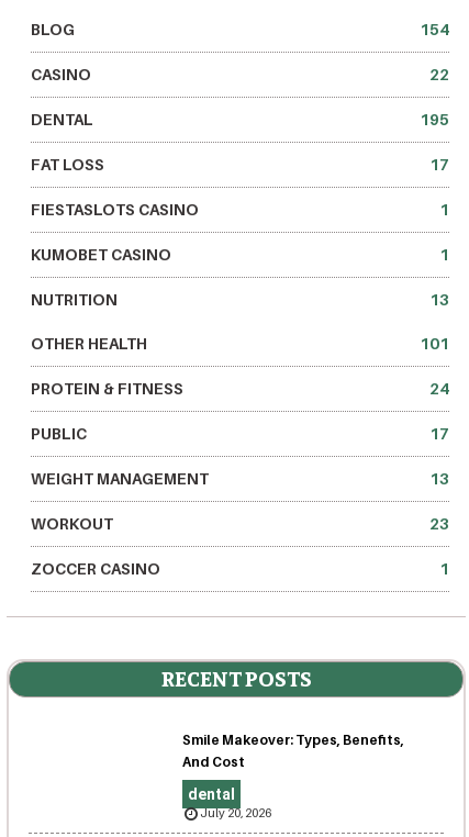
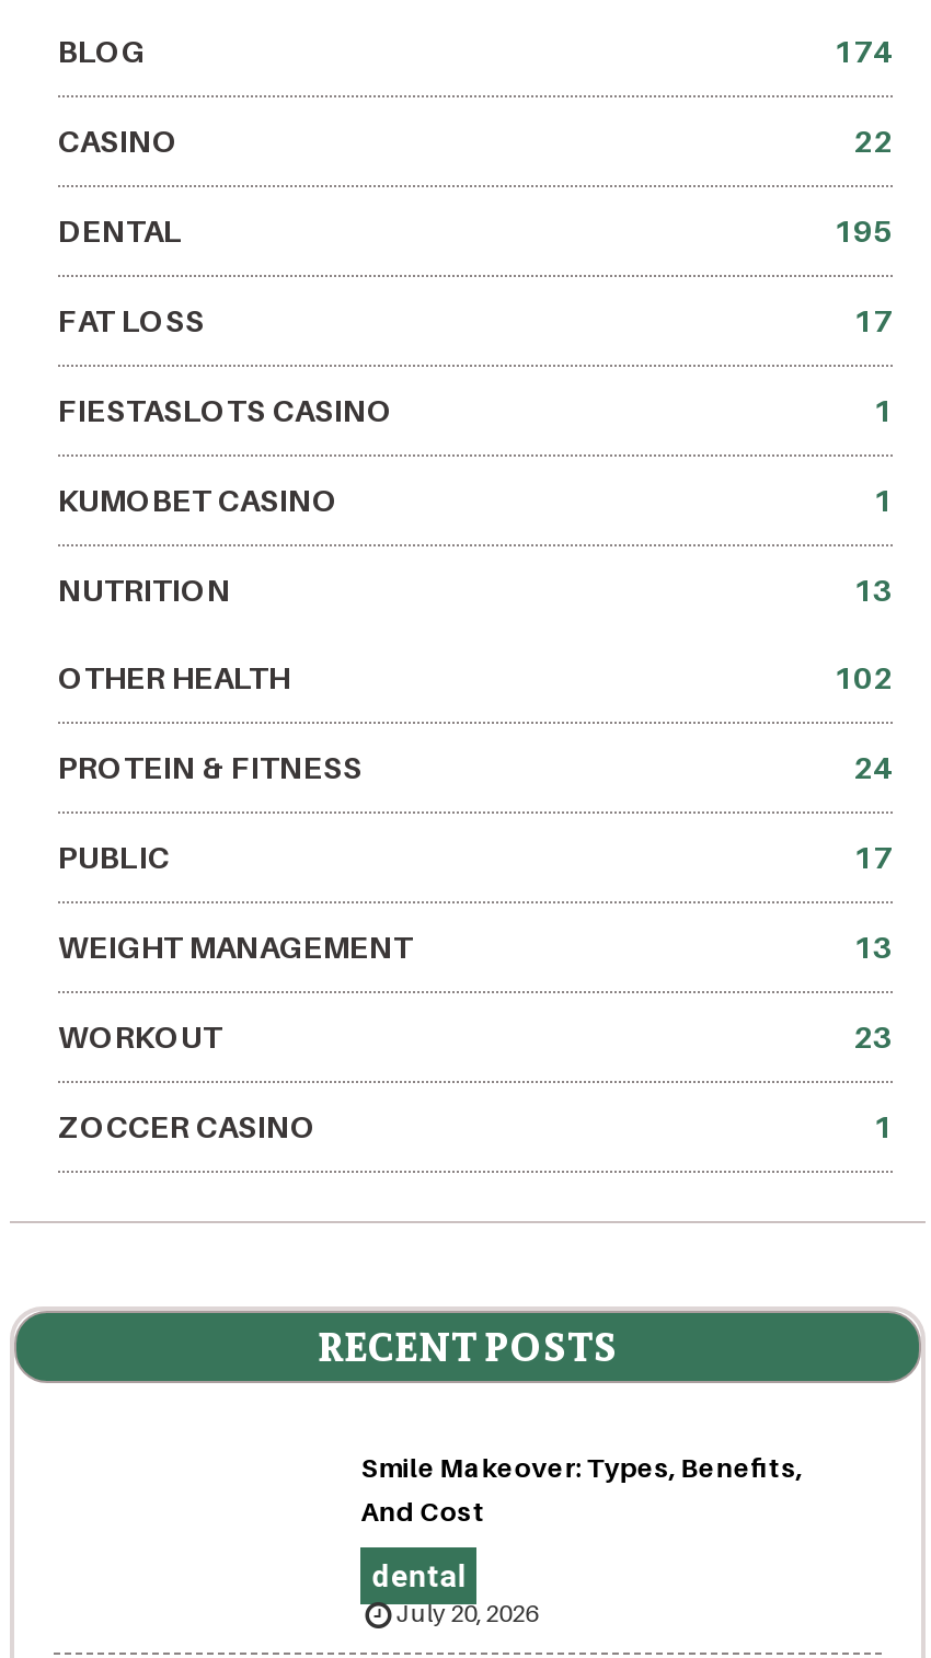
- 154
+ 174

- 101
+ 102
